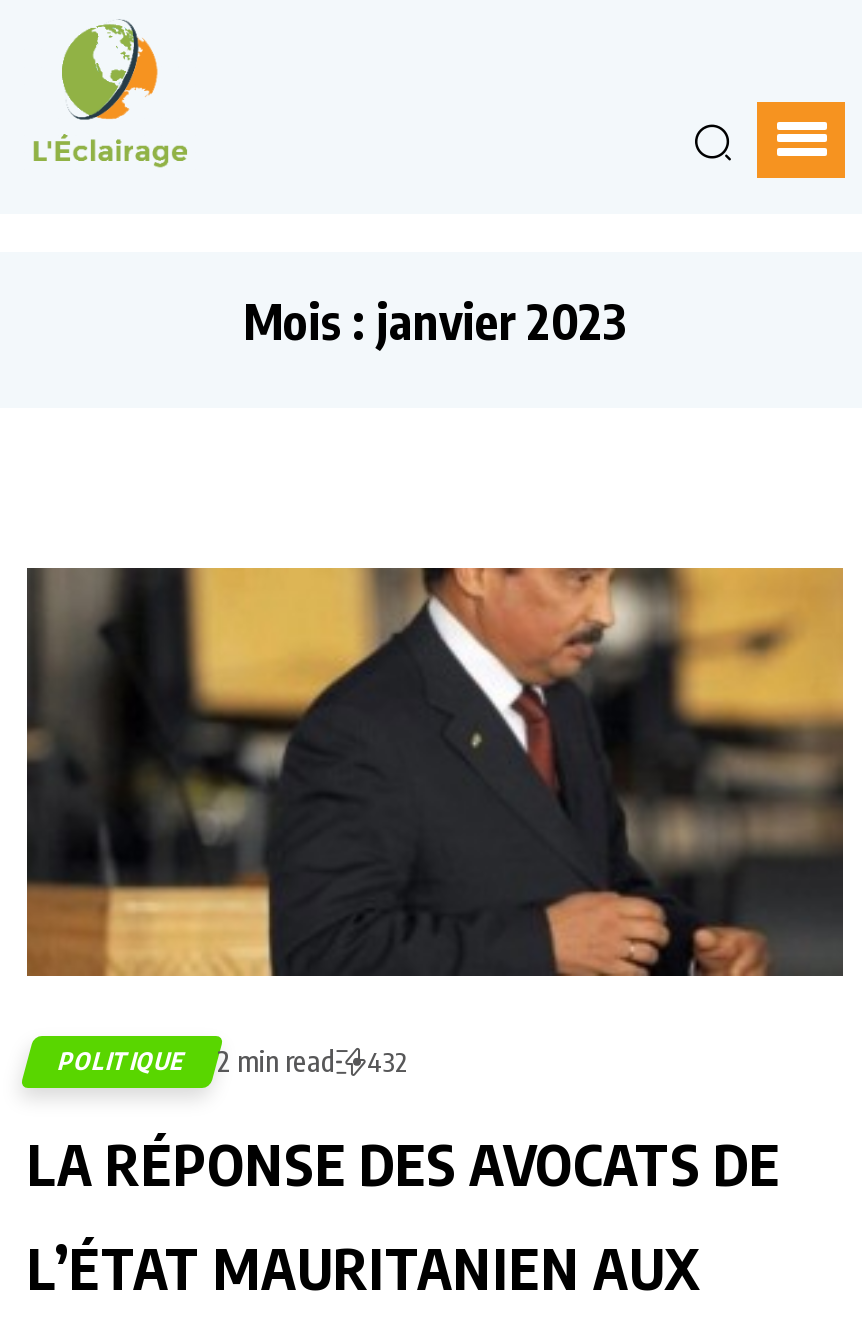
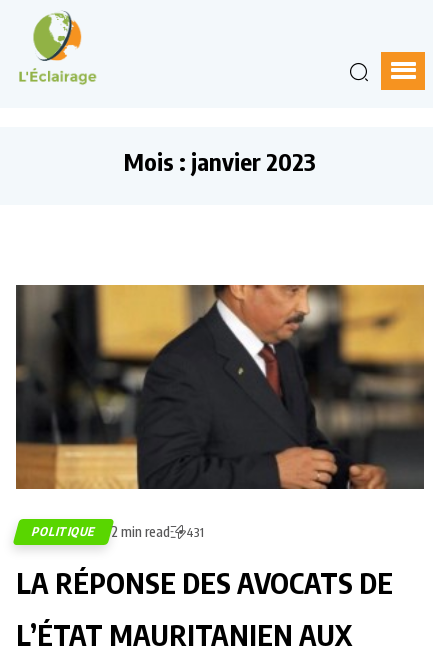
- POLITIQUE 2 min read 432
+ POLITIQUE 2 min read 431
